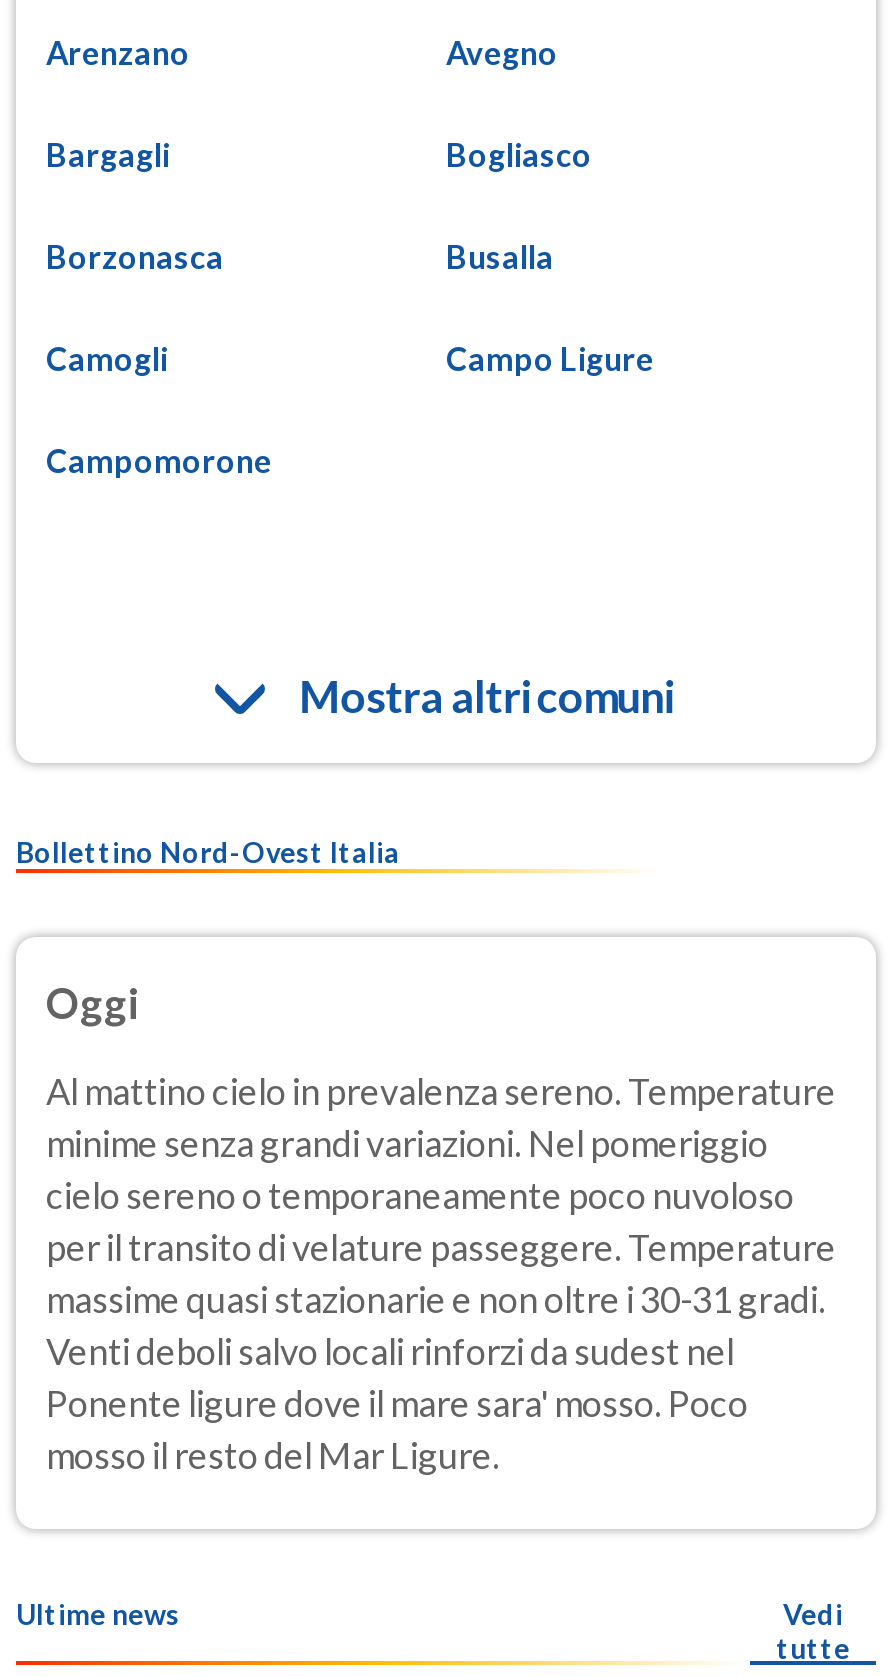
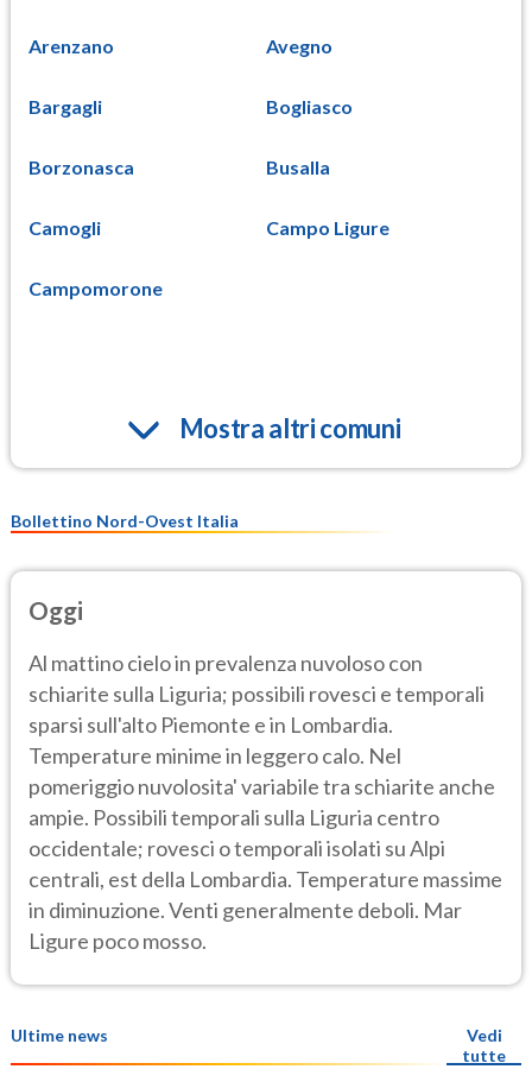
- Al mattino cielo in prevalenza sereno. Temperature
- minime senza grandi variazioni. Nel pomeriggio
- cielo sereno o temporaneamente poco nuvoloso
- per il transito di velature passeggere. Temperature
- massime quasi stazionarie e non oltre i 30-31 gradi.
- Venti deboli salvo locali rinforzi da sudest nel
- Ponente ligure dove il mare sara' mosso. Poco
- mosso il resto del Mar Ligure.
+ Al mattino cielo in prevalenza nuvoloso con
+ schiarite sulla Liguria; possibili rovesci e temporali
+ sparsi sull'alto Piemonte e in Lombardia.
+ Temperature minime in leggero calo. Nel
+ pomeriggio nuvolosita' variabile tra schiarite anche
+ ampie. Possibili temporali sulla Liguria centro
+ occidentale; rovesci o temporali isolati su Alpi
+ centrali, est della Lombardia. Temperature massime
+ in diminuzione. Venti generalmente deboli. Mar
+ Ligure poco mosso.
